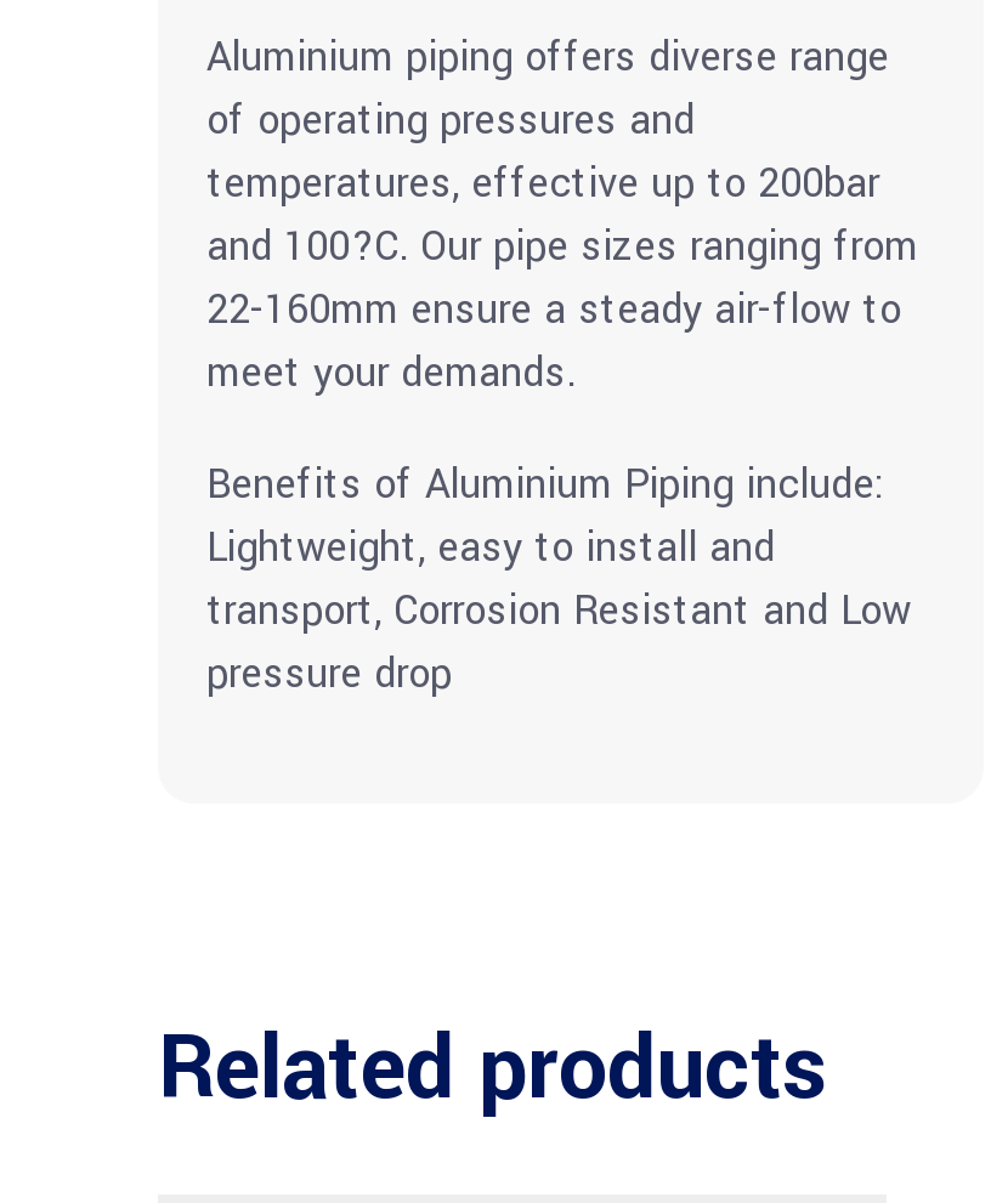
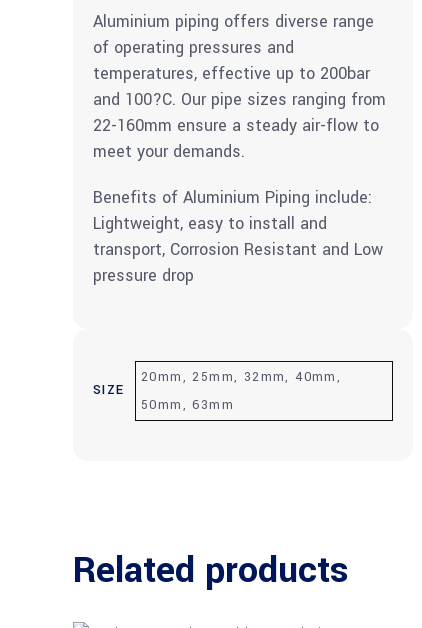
+ SIZE

+ 20mm, 25mm, 32mm, 40mm,
+ 50mm, 63mm
